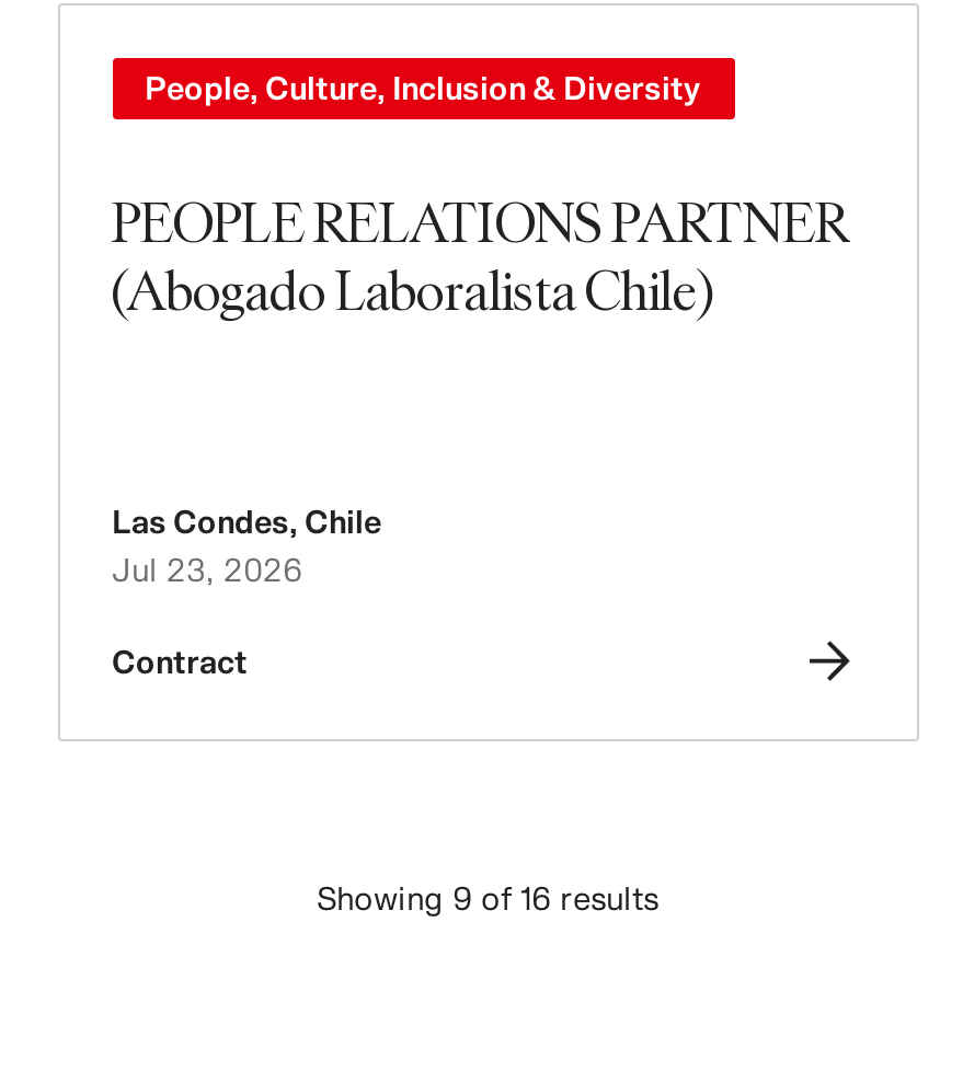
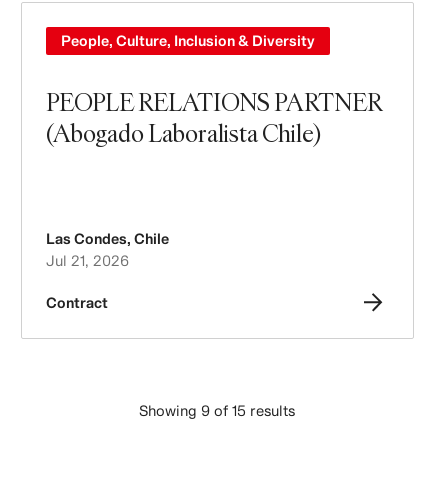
- Jul 23, 2026
+ Jul 21, 2026

- Showing 9 of 16 results
+ Showing 9 of 15 results
